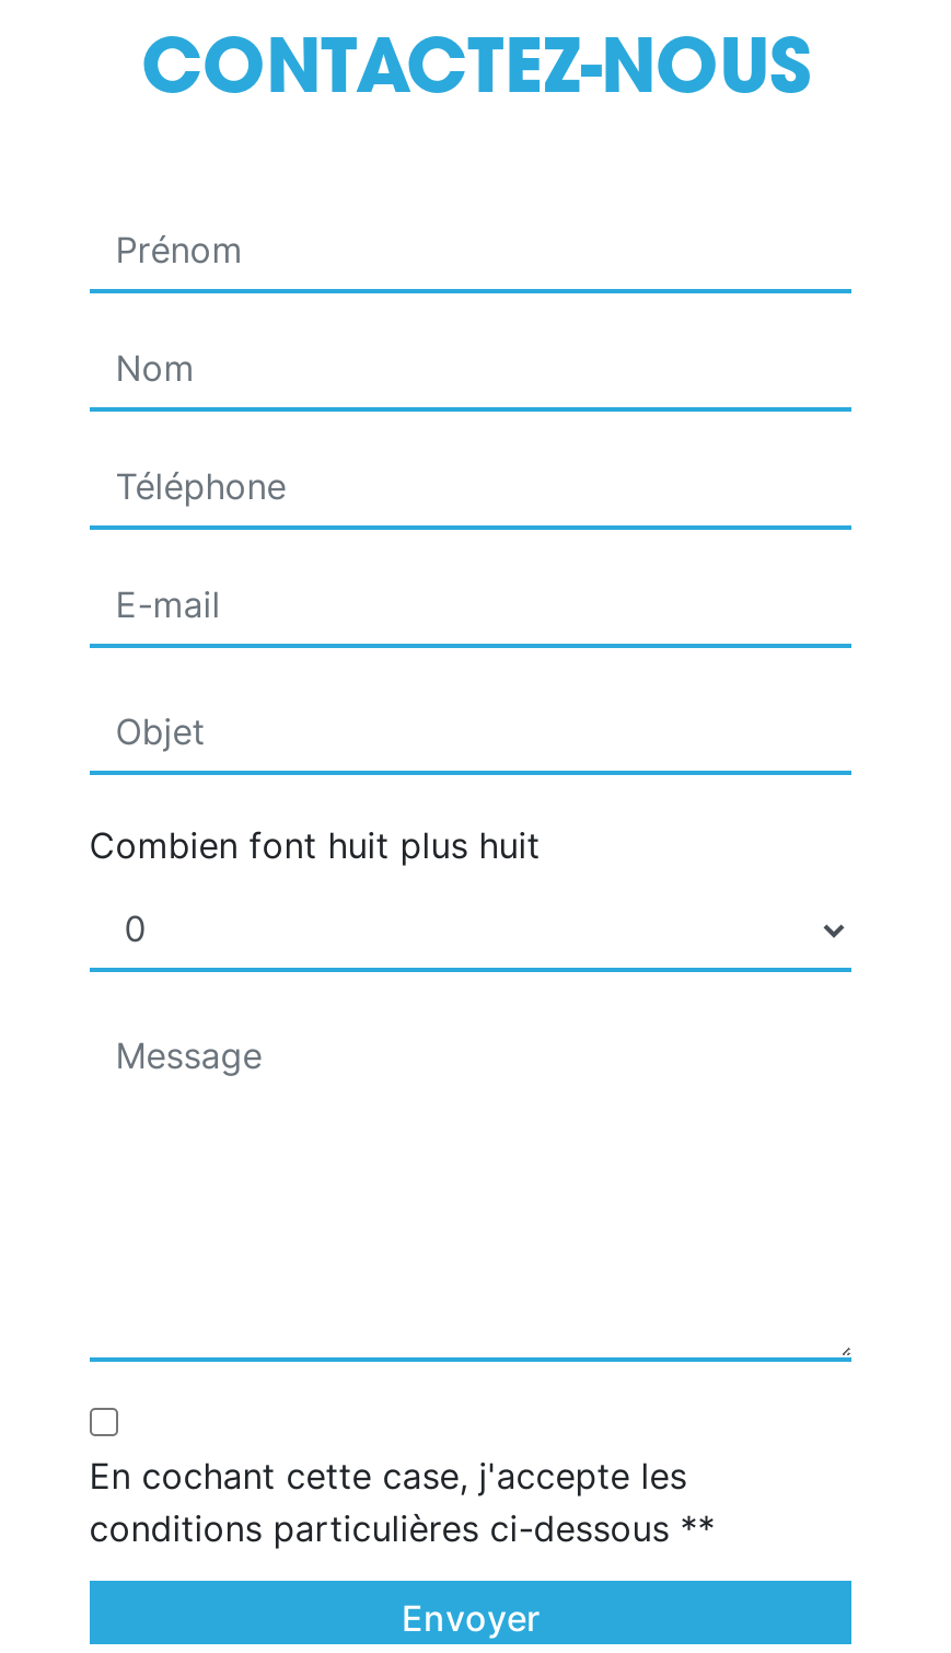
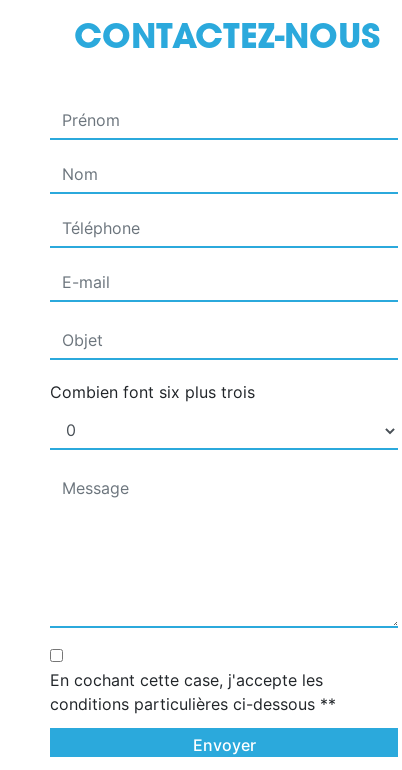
- Combien font huit plus huit
+ Combien font six plus trois
